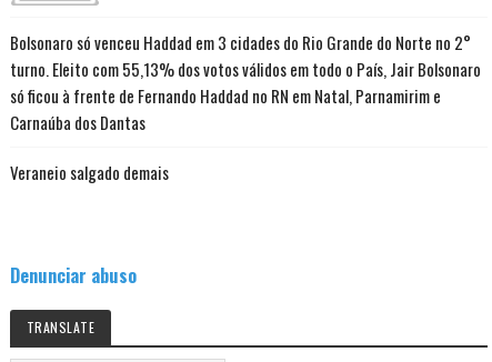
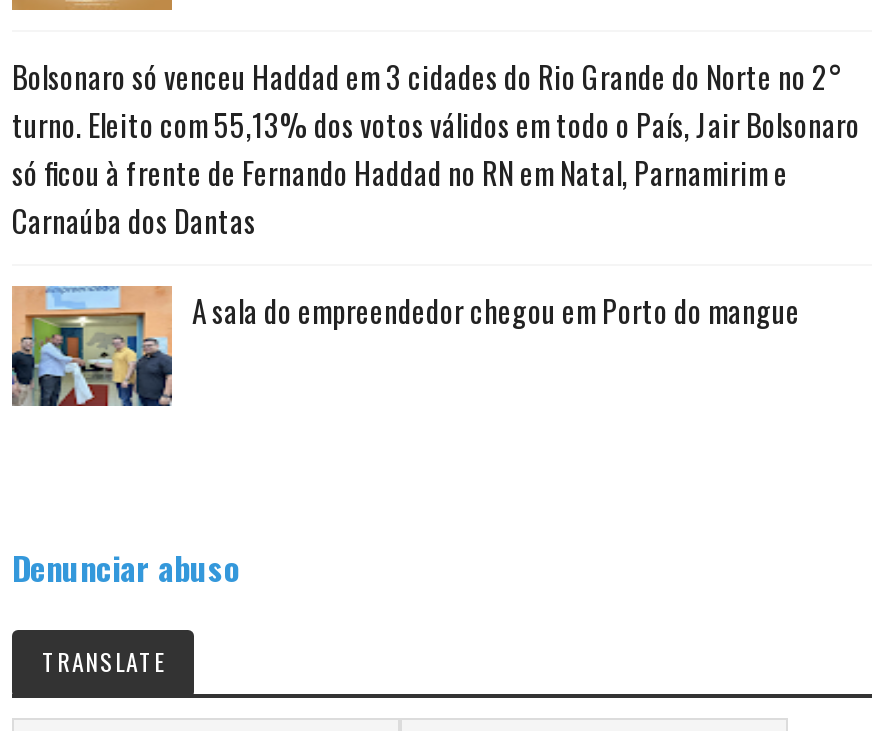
- Veraneio salgado demais
+ A sala do empreendedor chegou em Porto do mangue
